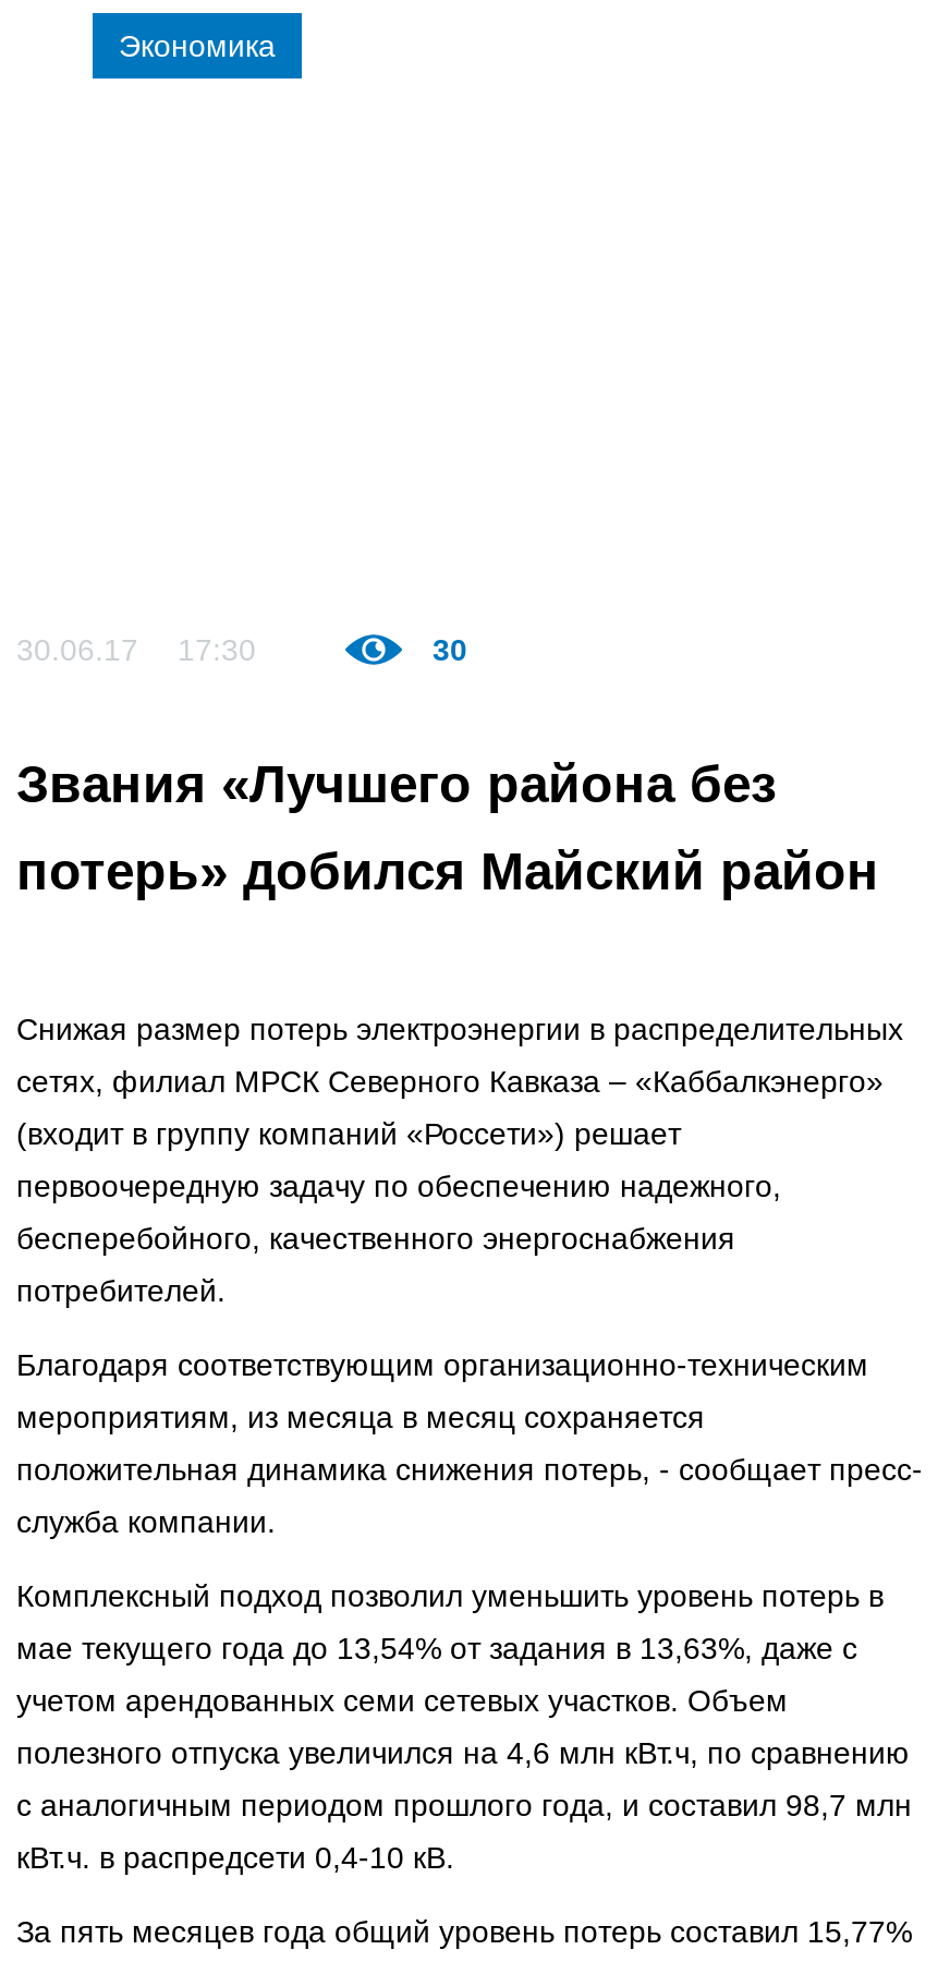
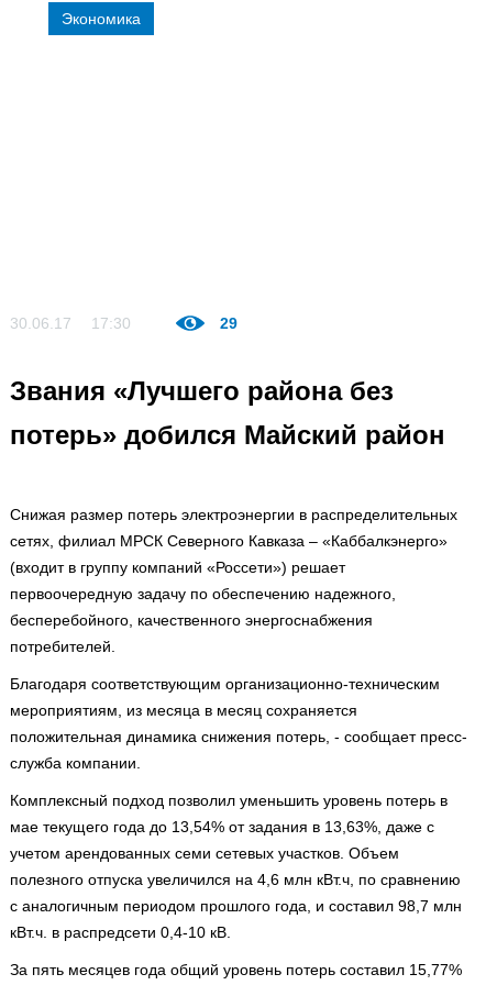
- 30
+ 29
